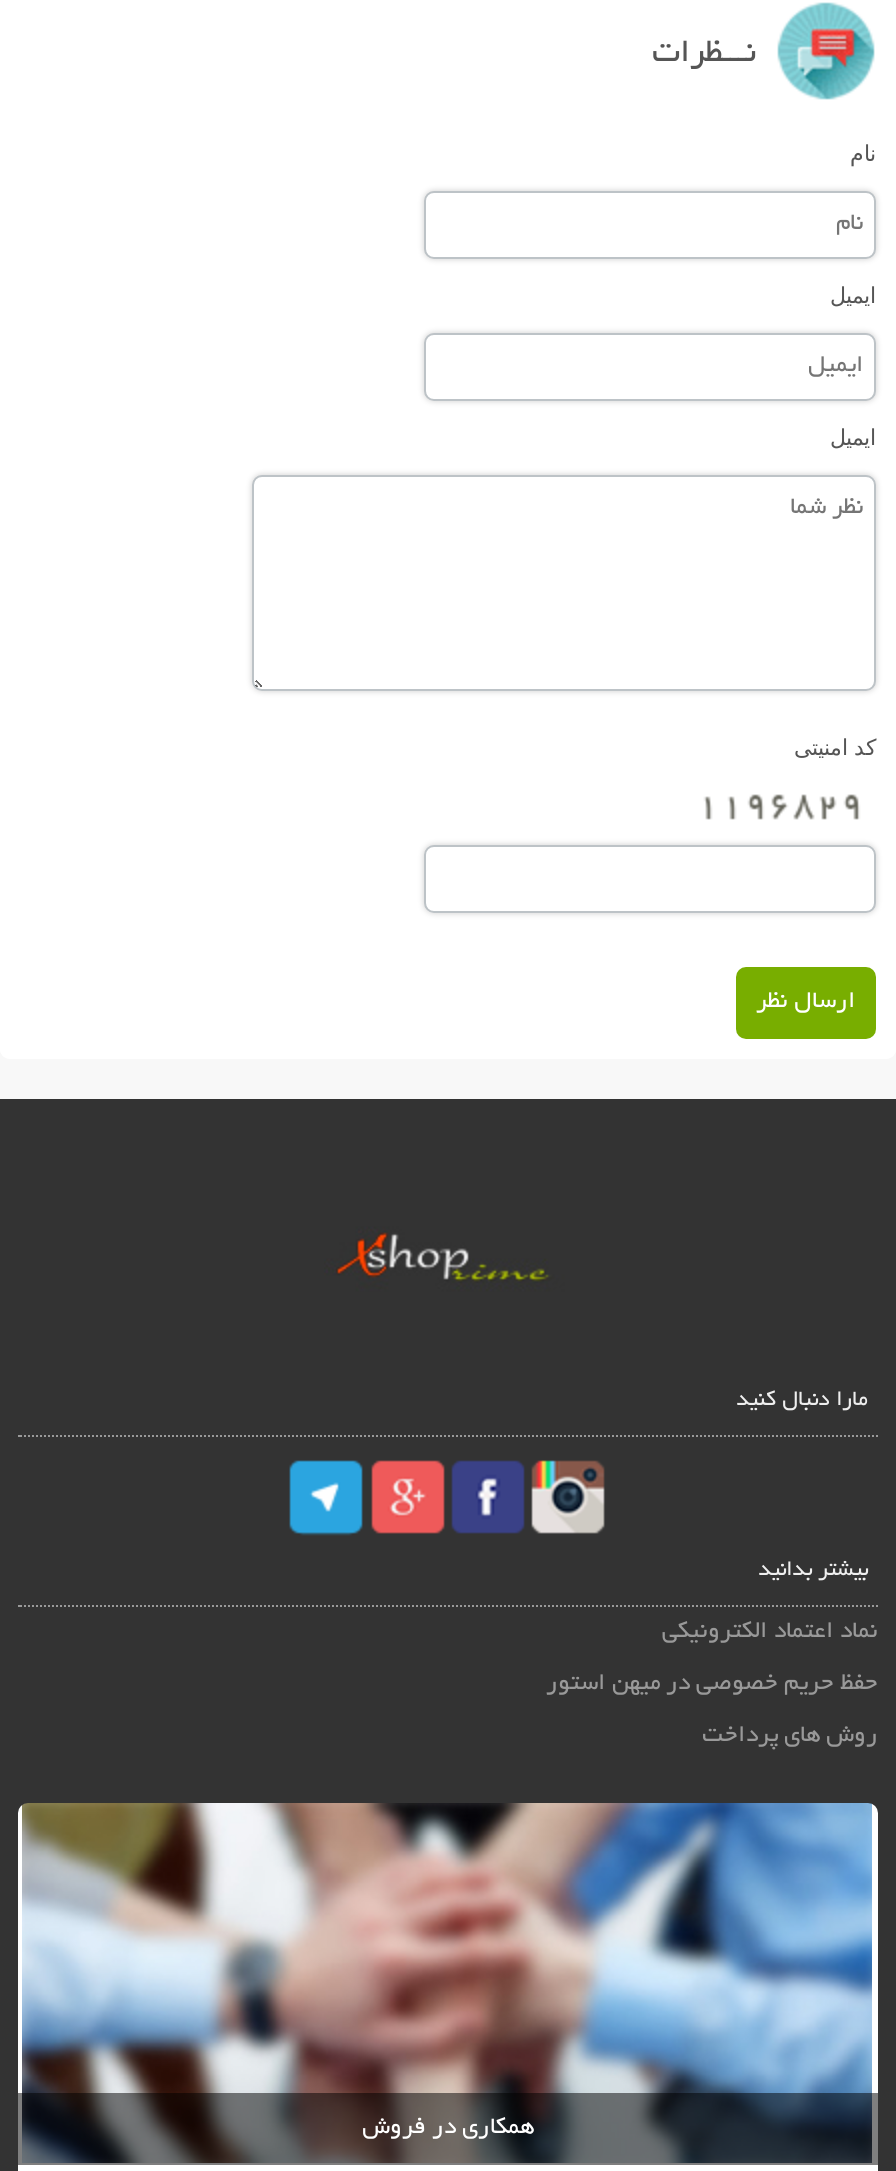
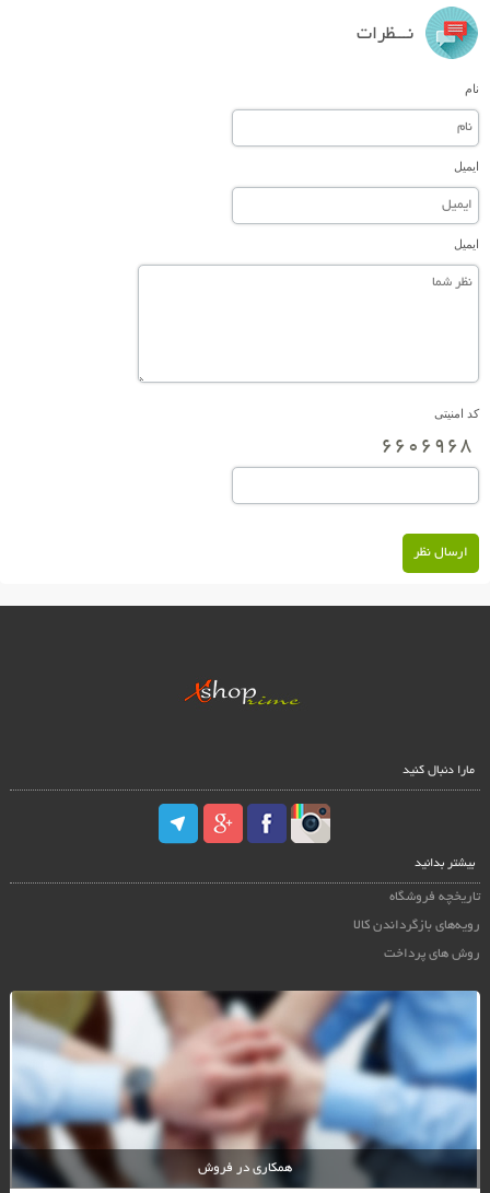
- نماد اعتماد الکترونیکی
+ تاریخچه فروشگاه

- حفظ حریم خصوصی در میهن استور
+ رویه‌های بازگرداندن کالا
